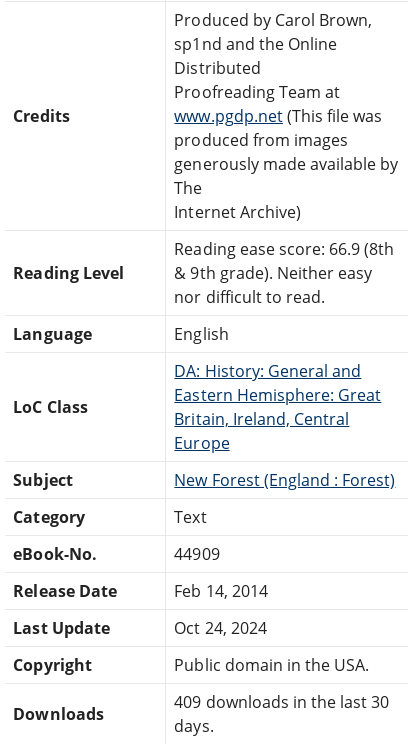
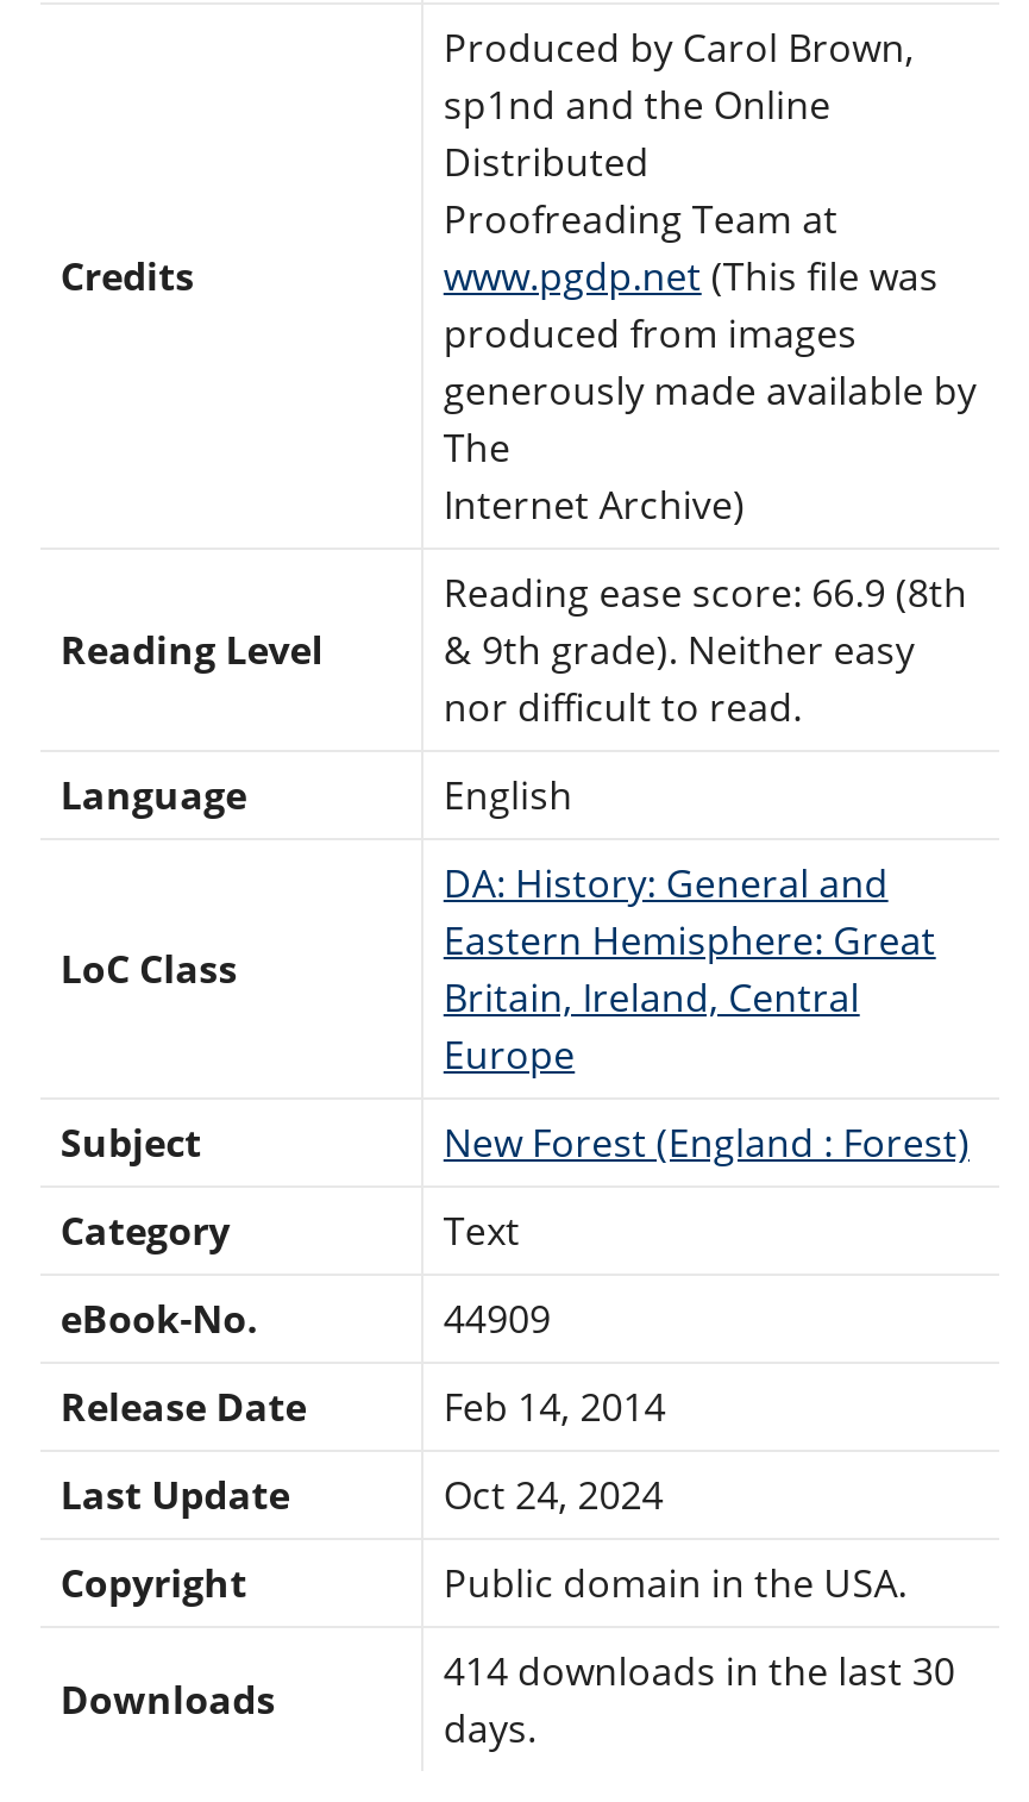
- 409 downloads in the last 30
+ 414 downloads in the last 30
